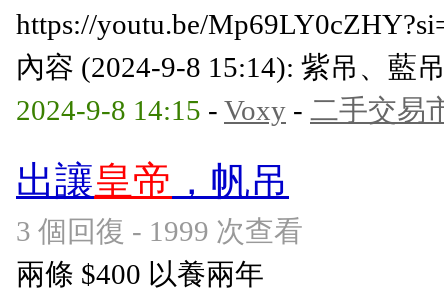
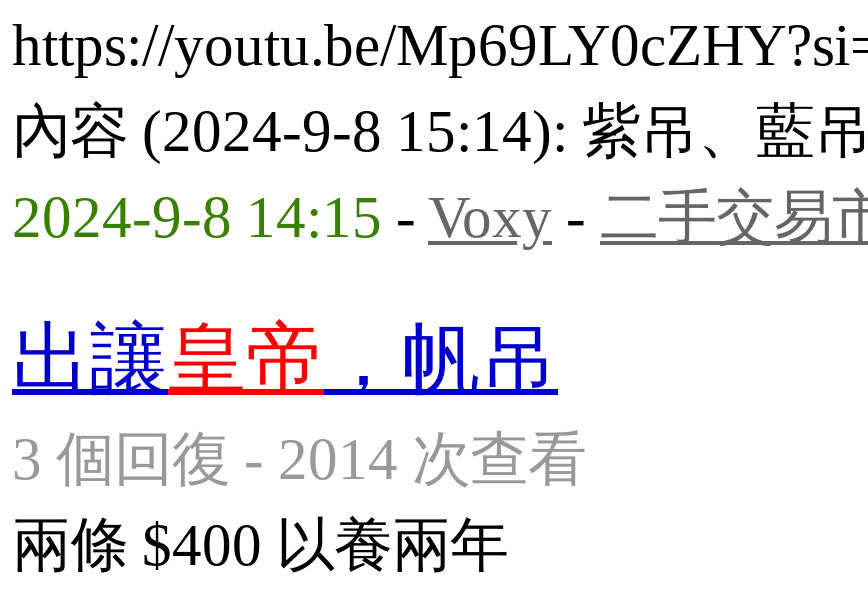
- 3 個回復 - 1999 次查看
+ 3 個回復 - 2014 次查看
